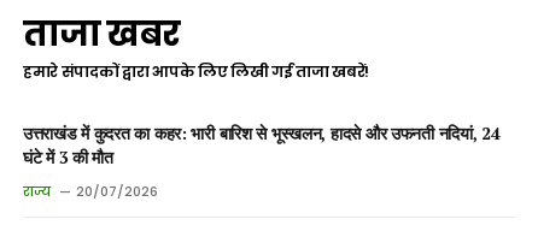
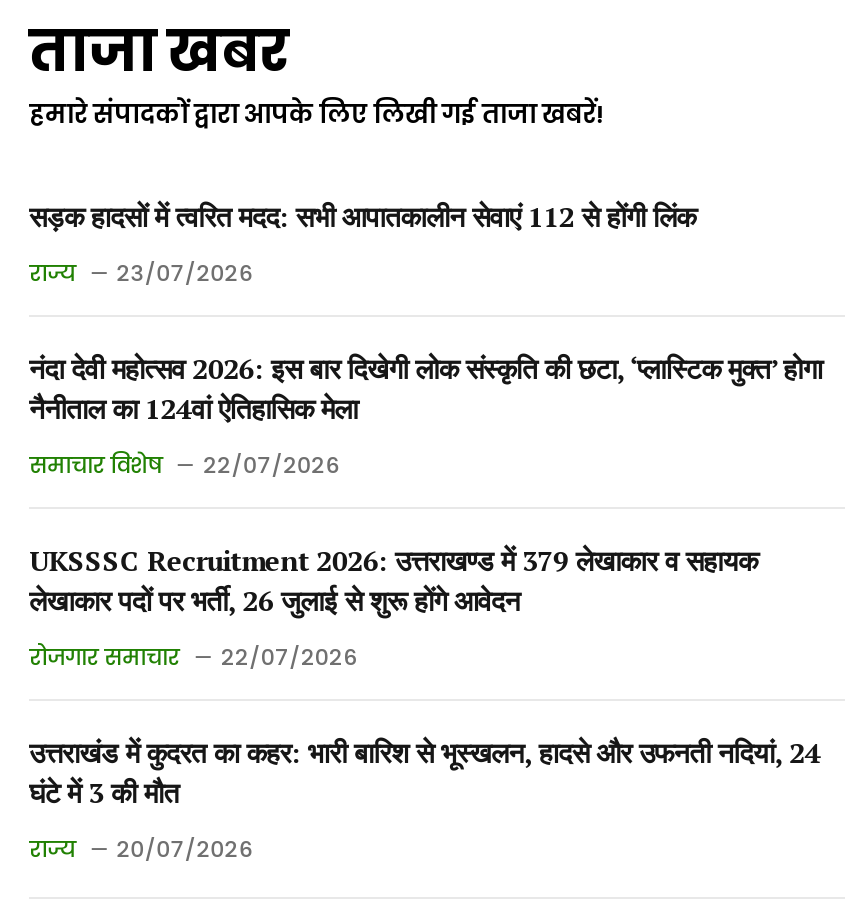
+ सड़क हादसों में त्वरित मदद: सभी आपातकालीन सेवाएं 112 से होंगी लिंक
+ राज्य
+ 23/07/2026
+ नंदा देवी महोत्सव 2026: इस बार दिखेगी लोक संस्कृति की छटा, ‘प्लास्टिक मुक्त’ होगा
+ नैनीताल का 124वां ऐतिहासिक मेला
+ समाचार विशेष
+ 22/07/2026
+ UKSSSC Recruitment 2026: उत्तराखण्ड में 379 लेखाकार व सहायक
+ लेखाकार पदों पर भर्ती, 26 जुलाई से शुरू होंगे आवेदन
+ रोजगार समाचार
+ 22/07/2026
